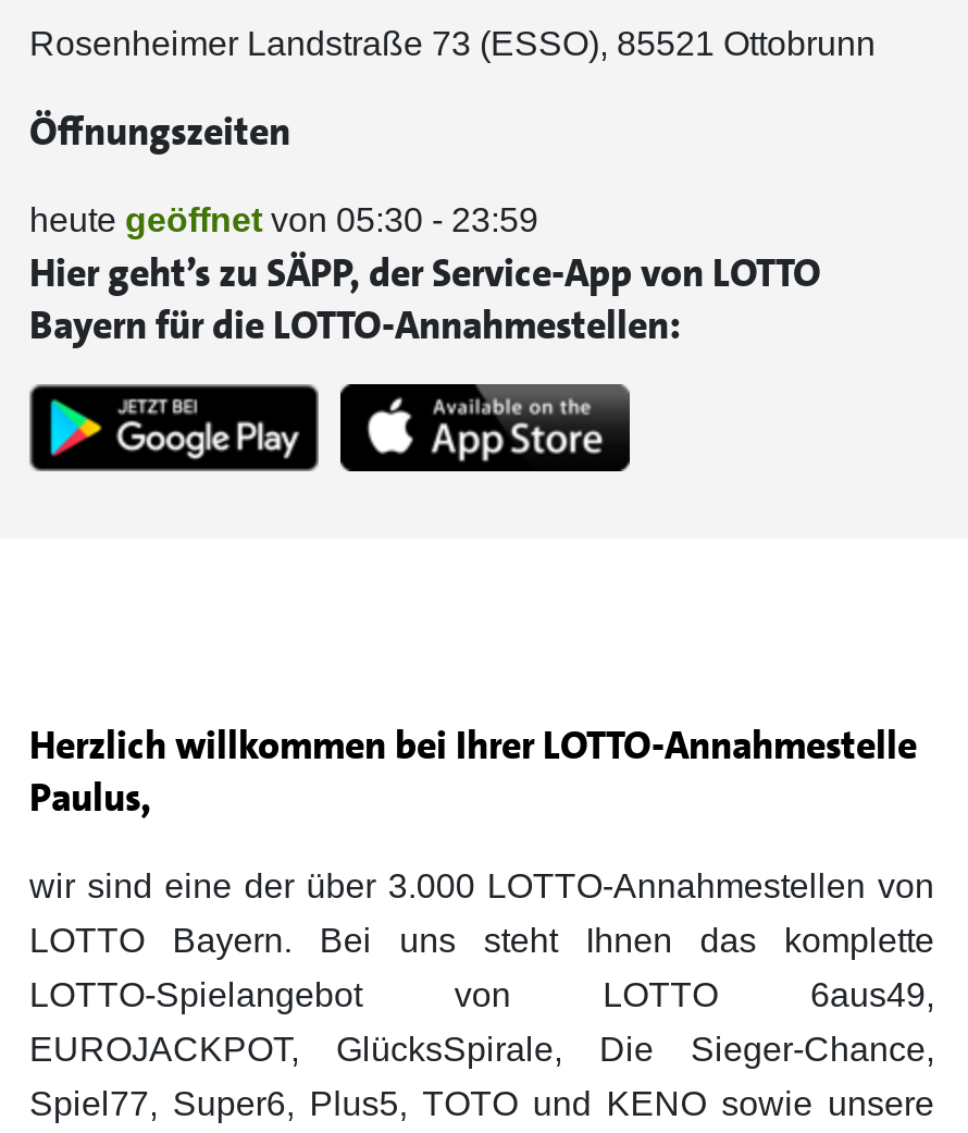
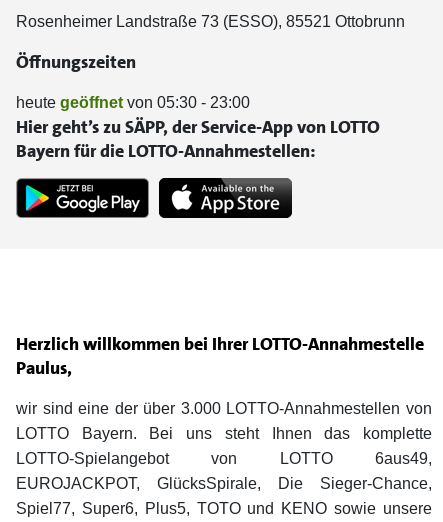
- heute geöffnet von 05:30 - 23:59
+ heute geöffnet von 05:30 - 23:00
